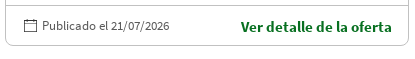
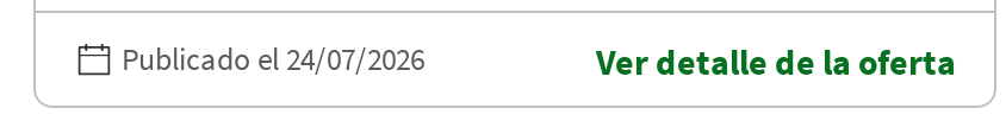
- Publicado el 21/07/2026
+ Publicado el 24/07/2026
